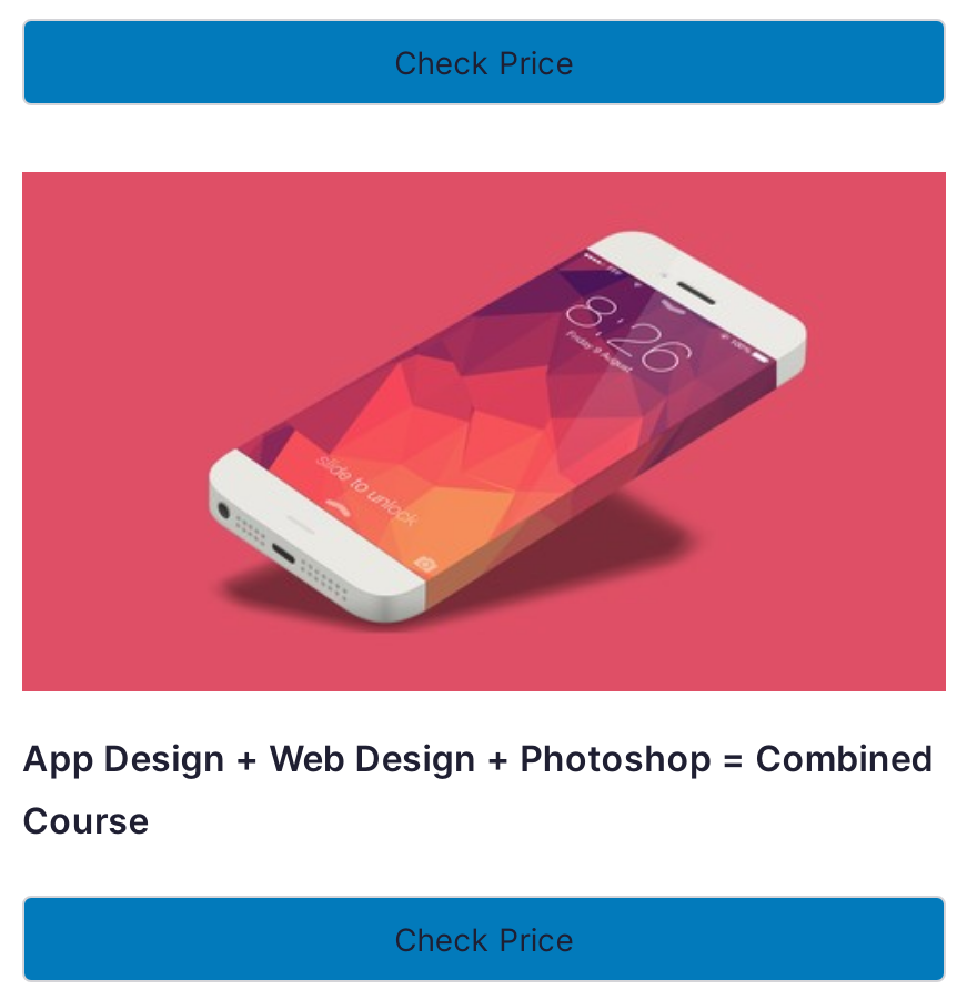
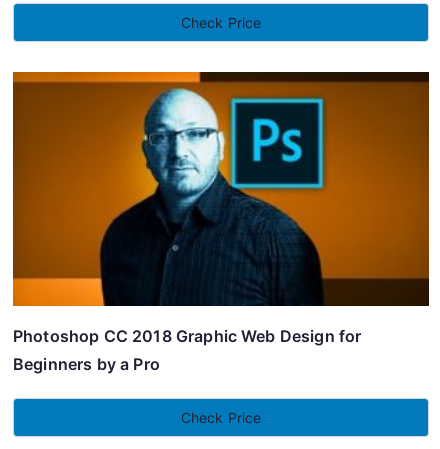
- [image]
- App Design + Web Design + Photoshop = Combined
- Course
+ [image]
+ Photoshop CC 2018 Graphic Web Design for
+ Beginners by a Pro
